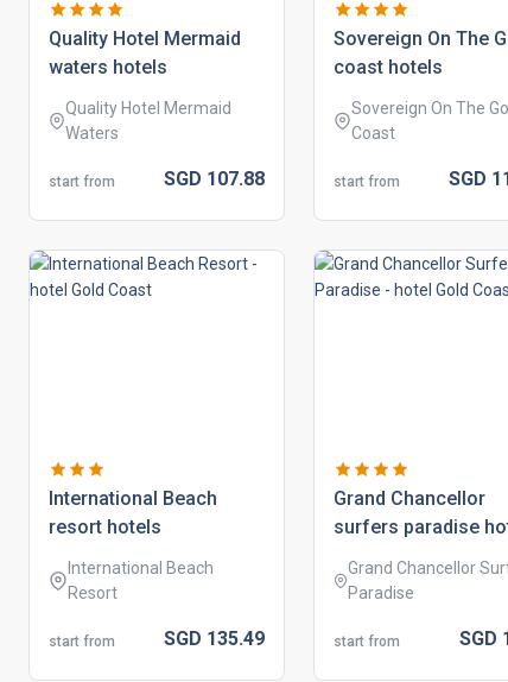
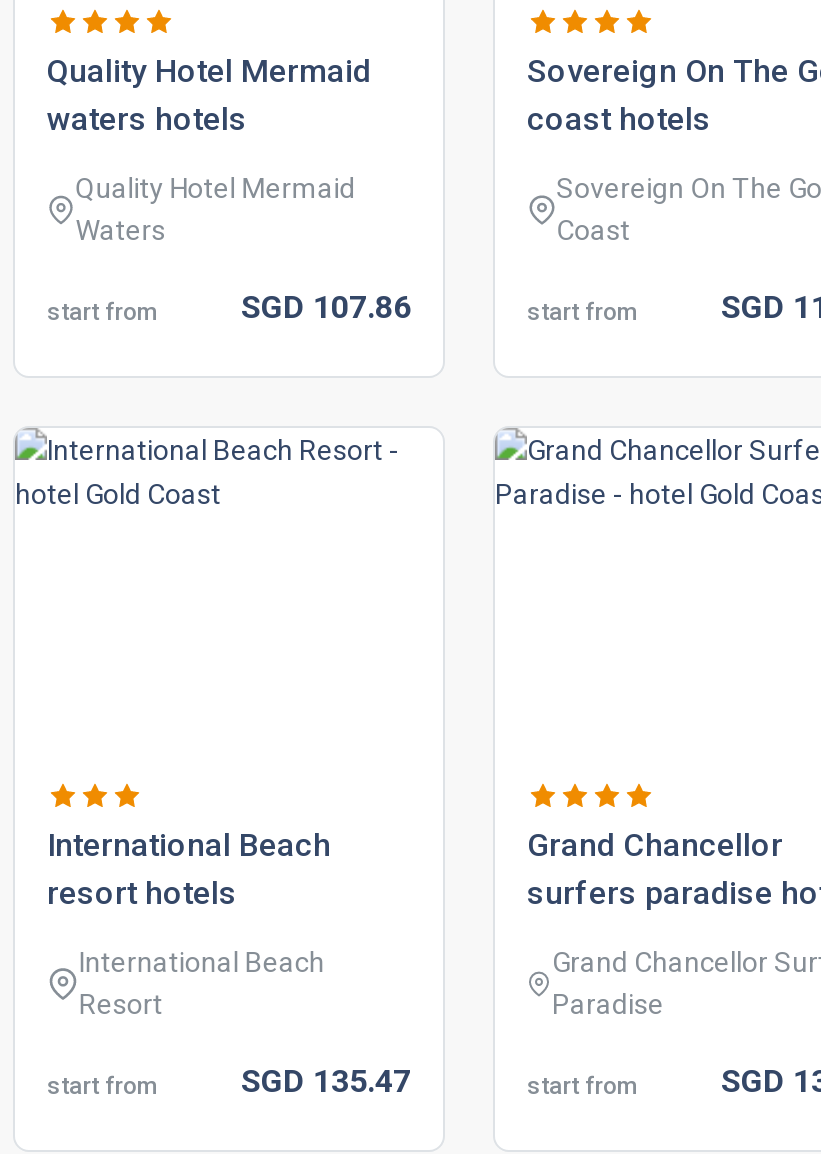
- SGD 107.88
+ SGD 107.86

- SGD 135.49
+ SGD 135.47
